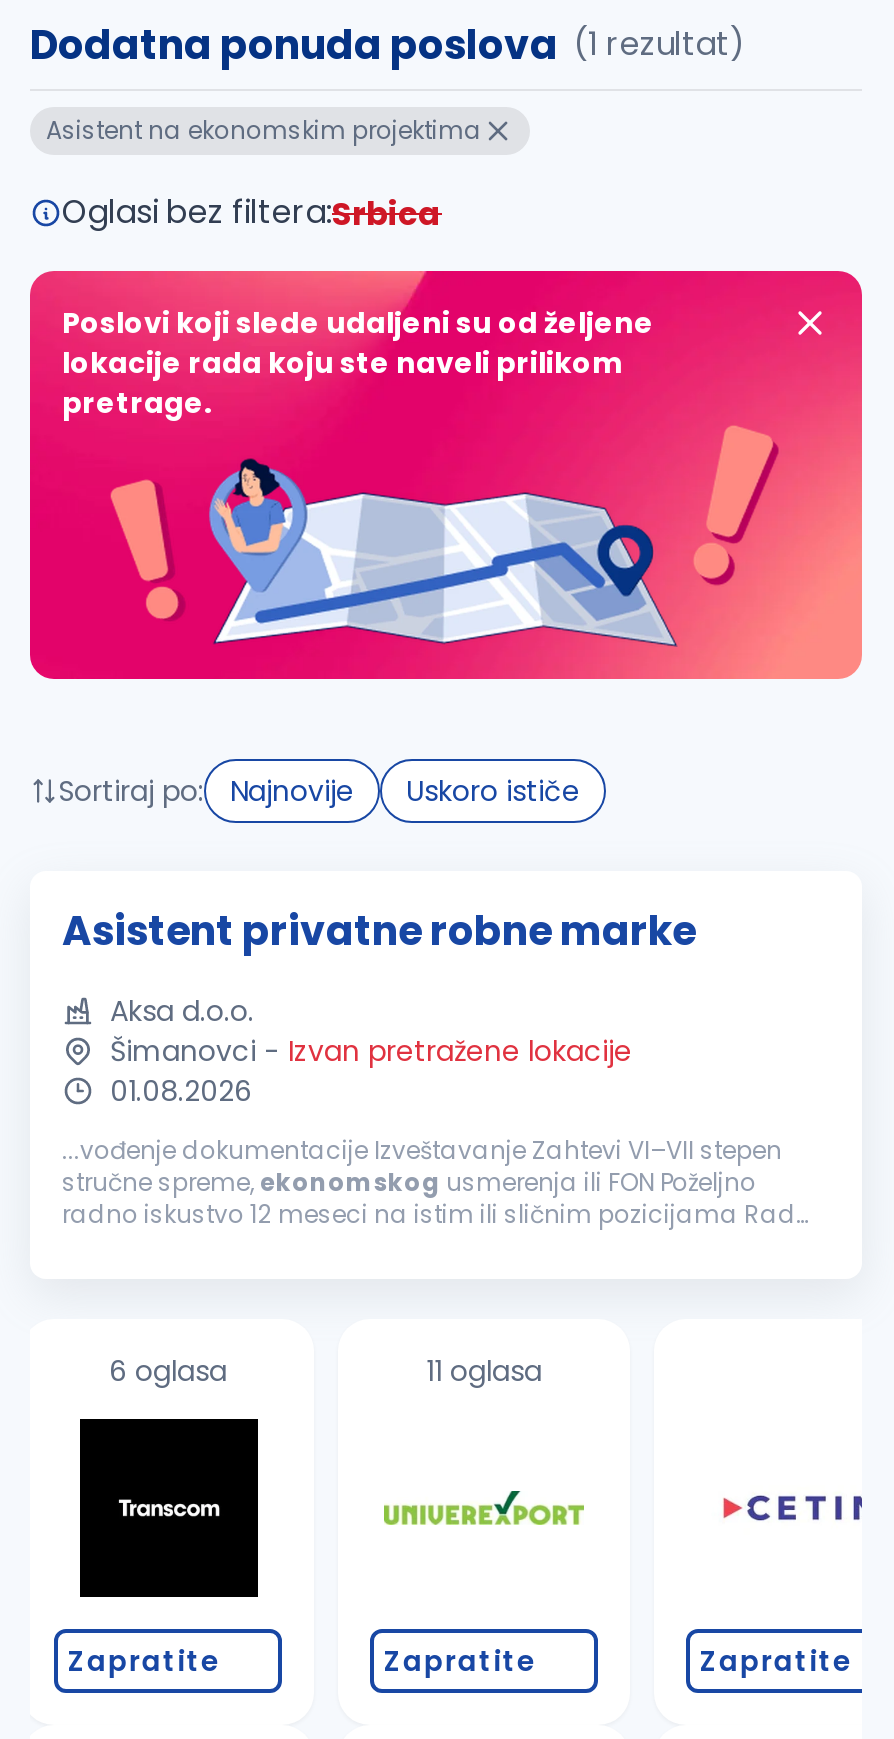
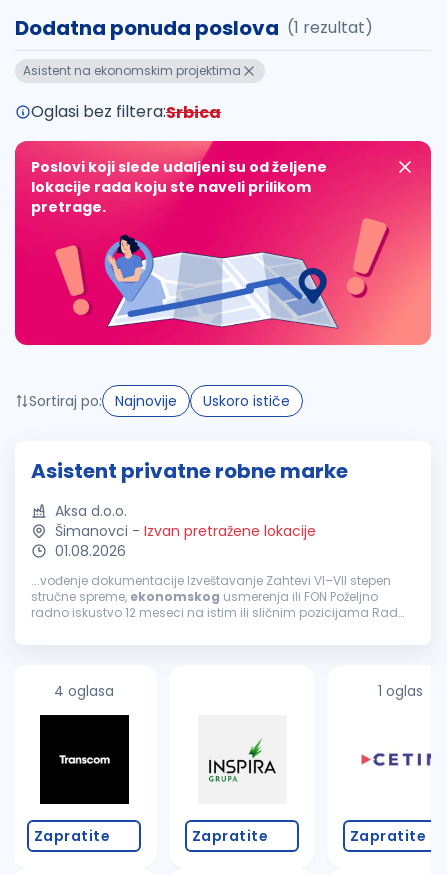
+ 1 oglas

- 6 oglasa
+ 4 oglasa

- 11 oglasa

- [image]
+ [image]
